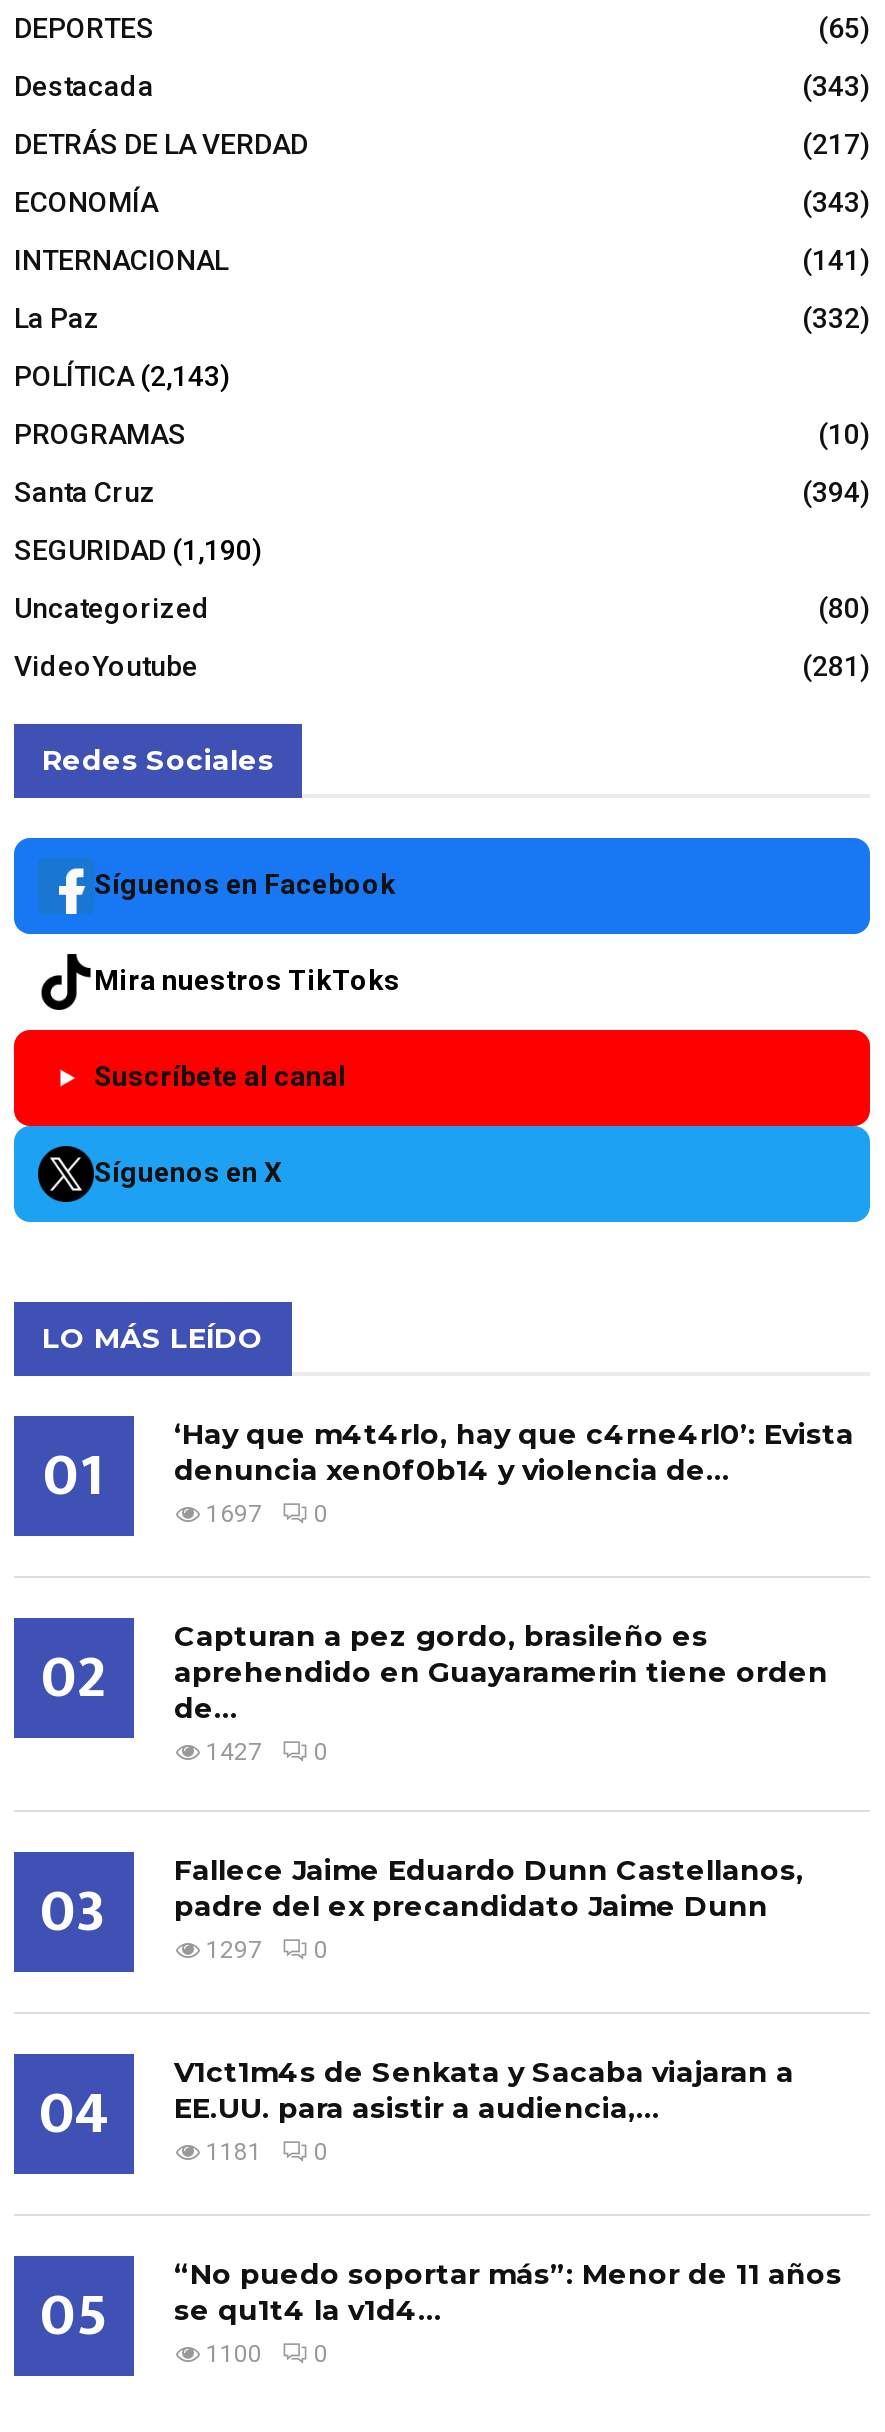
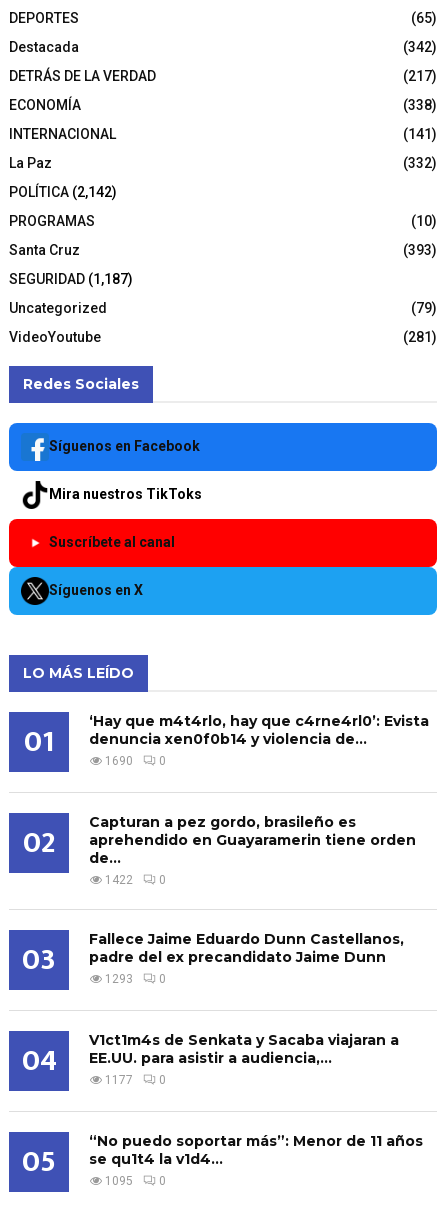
- (343)
+ (342)

- (343)
+ (338)

- POLÍTICA (2,143)
+ POLÍTICA (2,142)

- (394)
+ (393)

- SEGURIDAD (1,190)
+ SEGURIDAD (1,187)

- (80)
+ (79)

- 1697 0
+ 1690 0

- 1427 0
+ 1422 0

- 1297 0
+ 1293 0

- 1181 0
+ 1177 0

- 1100 0
+ 1095 0
